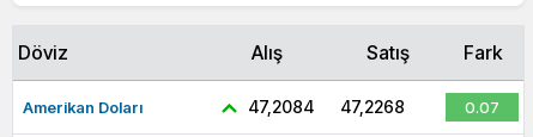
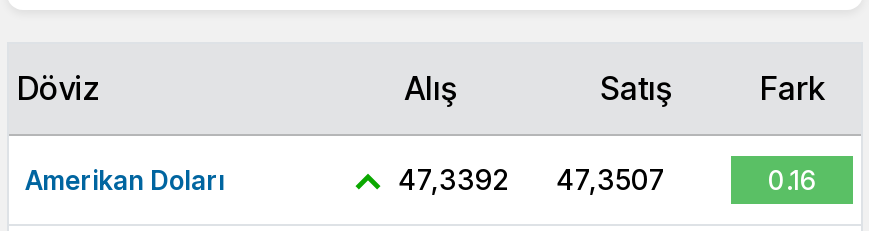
- 47,2084
+ 47,3392

- 47,2268
+ 47,3507

- 0.07
+ 0.16
